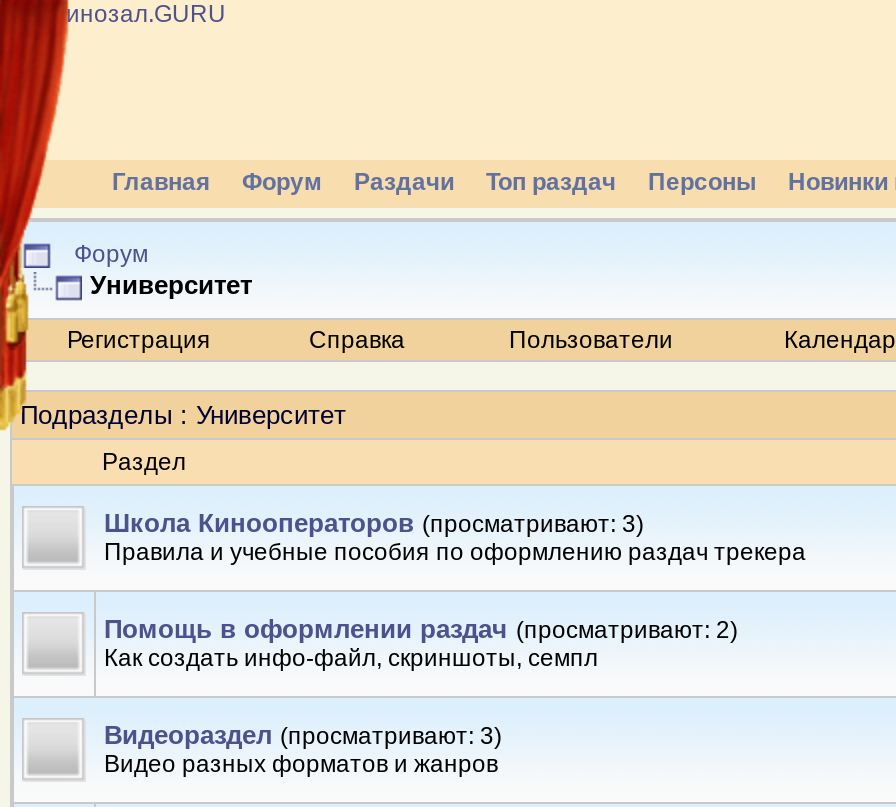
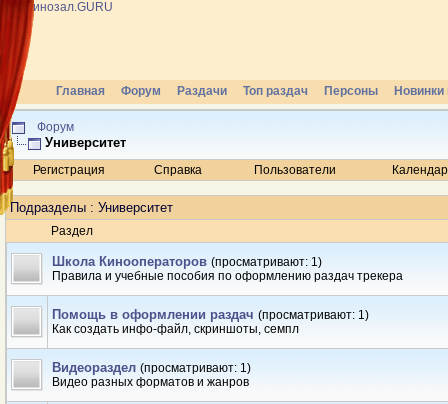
- Школа Кинооператоров (просматривают: 3)
+ Школа Кинооператоров (просматривают: 1)

- Помощь в оформлении раздач (просматривают: 2)
+ Помощь в оформлении раздач (просматривают: 1)

- Видеораздел (просматривают: 3)
+ Видеораздел (просматривают: 1)
